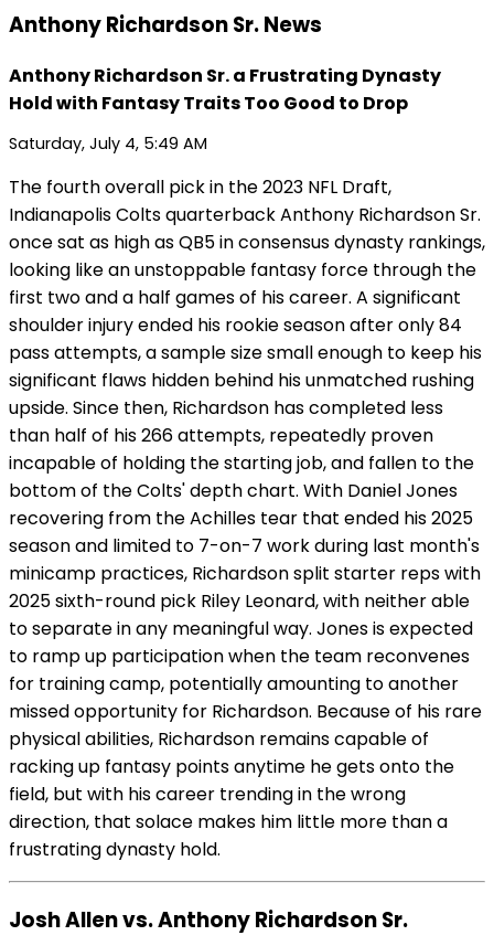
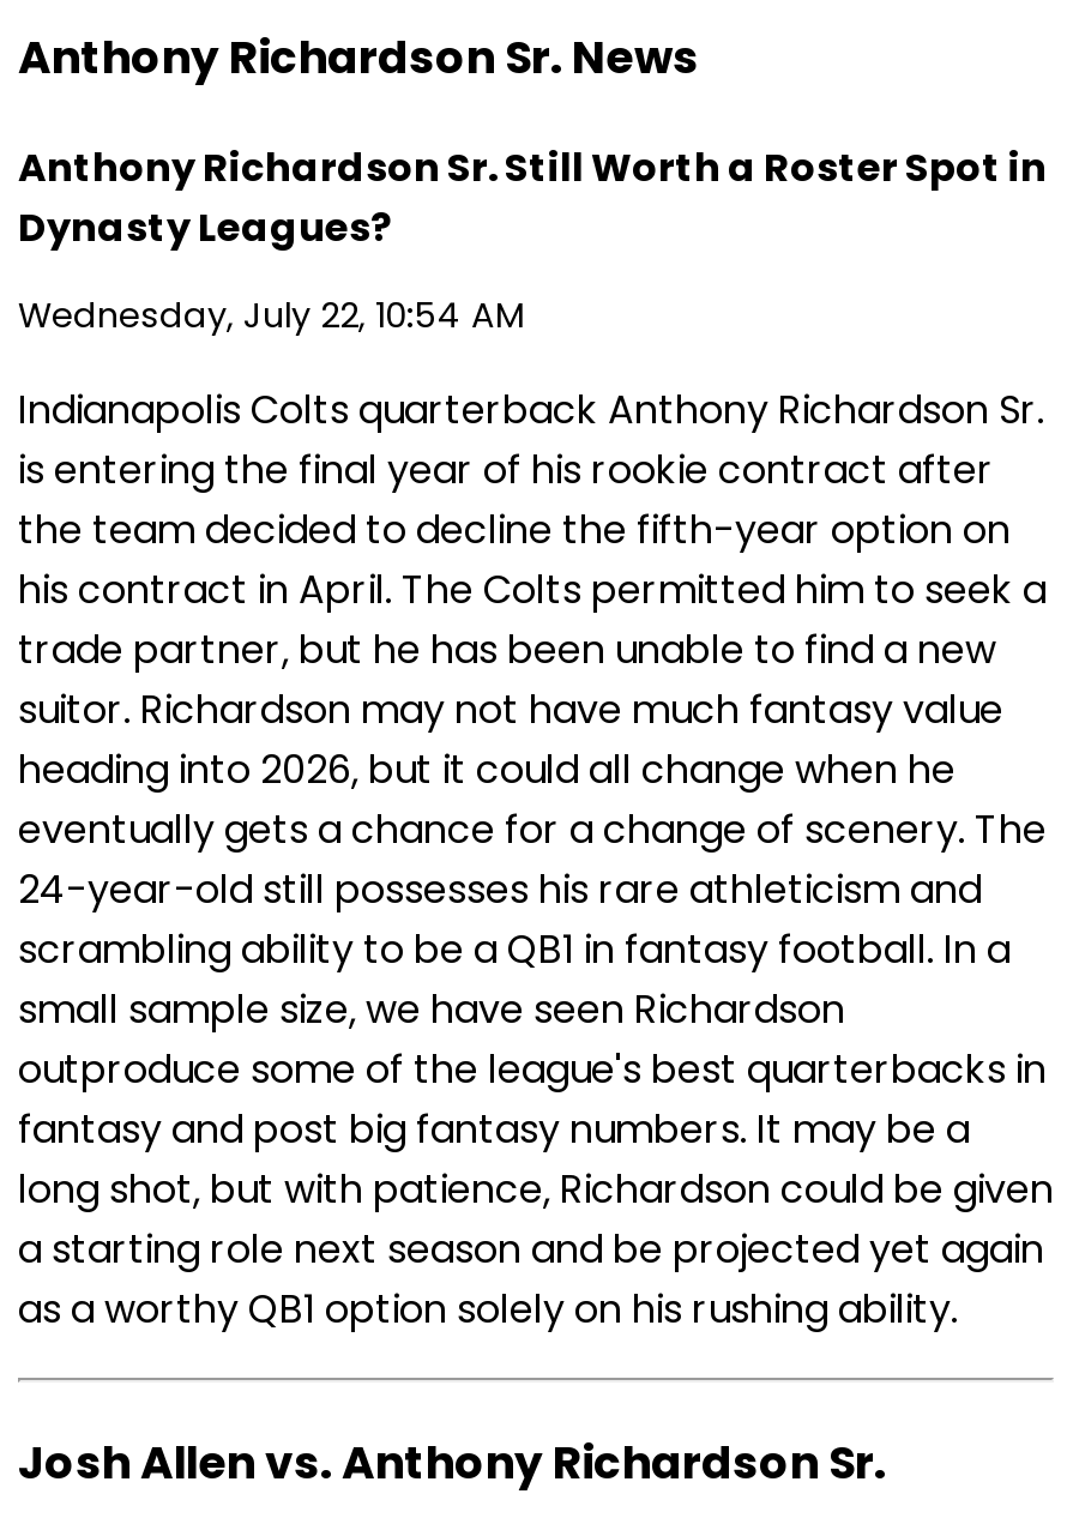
- Anthony Richardson Sr. a Frustrating Dynasty
- Hold with Fantasy Traits Too Good to Drop
- Saturday, July 4, 5:49 AM
- The fourth overall pick in the 2023 NFL Draft,
+ Anthony Richardson Sr. Still Worth a Roster Spot in
+ Dynasty Leagues?
+ Wednesday, July 22, 10:54 AM

- once sat as high as QB5 in consensus dynasty rankings,
- looking like an unstoppable fantasy force through the
- first two and a half games of his career. A significant
- shoulder injury ended his rookie season after only 84
- pass attempts, a sample size small enough to keep his
- significant flaws hidden behind his unmatched rushing
- upside. Since then, Richardson has completed less
- than half of his 266 attempts, repeatedly proven
- incapable of holding the starting job, and fallen to the
- bottom of the Colts' depth chart. With Daniel Jones
- recovering from the Achilles tear that ended his 2025
- season and limited to 7-on-7 work during last month's
- minicamp practices, Richardson split starter reps with
- 2025 sixth-round pick Riley Leonard, with neither able
- to separate in any meaningful way. Jones is expected
- to ramp up participation when the team reconvenes
- for training camp, potentially amounting to another
- missed opportunity for Richardson. Because of his rare
- physical abilities, Richardson remains capable of
- racking up fantasy points anytime he gets onto the
- field, but with his career trending in the wrong
- direction, that solace makes him little more than a
- frustrating dynasty hold.
+ is entering the final year of his rookie contract after
+ the team decided to decline the fifth-year option on
+ his contract in April. The Colts permitted him to seek a
+ trade partner, but he has been unable to find a new
+ suitor. Richardson may not have much fantasy value
+ heading into 2026, but it could all change when he
+ eventually gets a chance for a change of scenery. The
+ 24-year-old still possesses his rare athleticism and
+ scrambling ability to be a QB1 in fantasy football. In a
+ small sample size, we have seen Richardson
+ outproduce some of the league's best quarterbacks in
+ fantasy and post big fantasy numbers. It may be a
+ long shot, but with patience, Richardson could be given
+ a starting role next season and be projected yet again
+ as a worthy QB1 option solely on his rushing ability.
